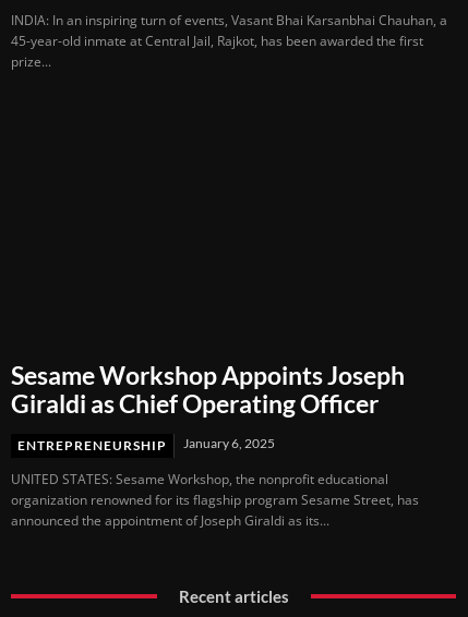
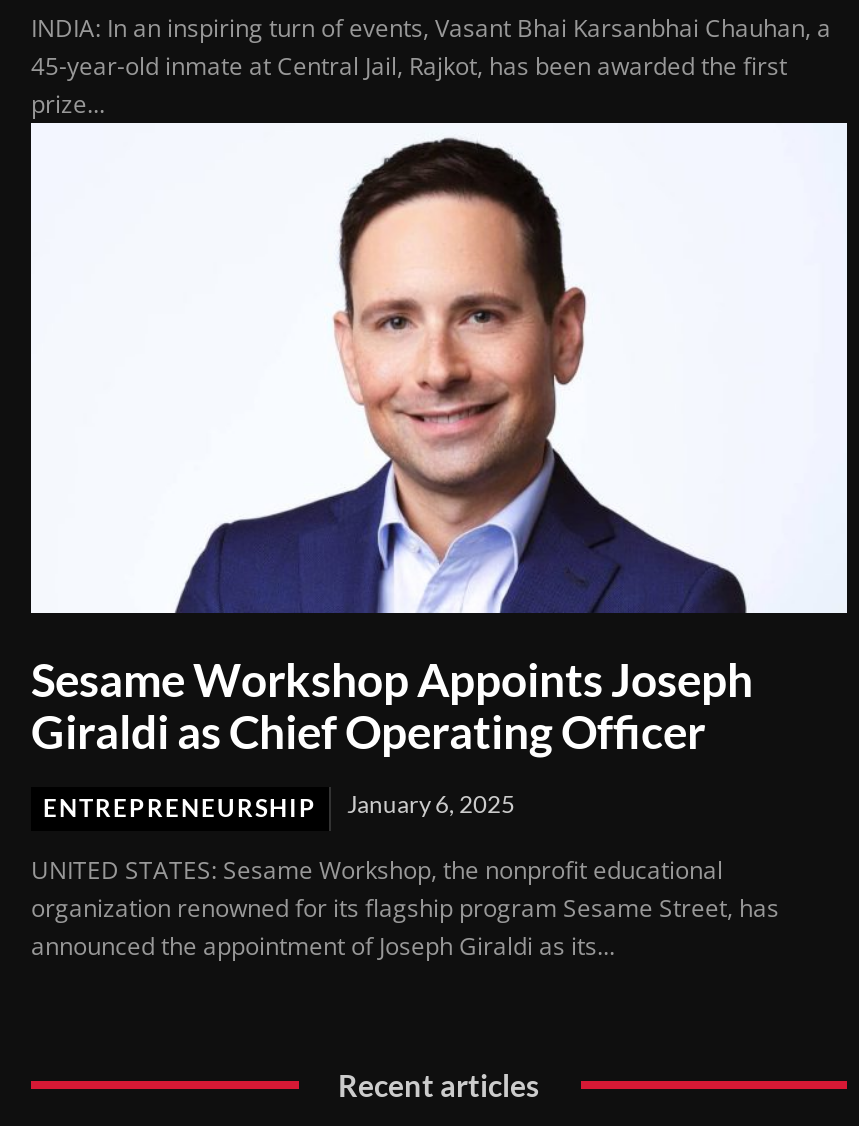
+ [image]
